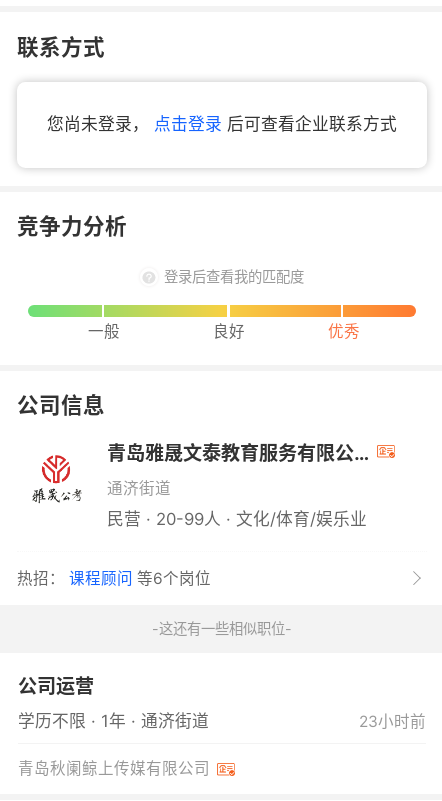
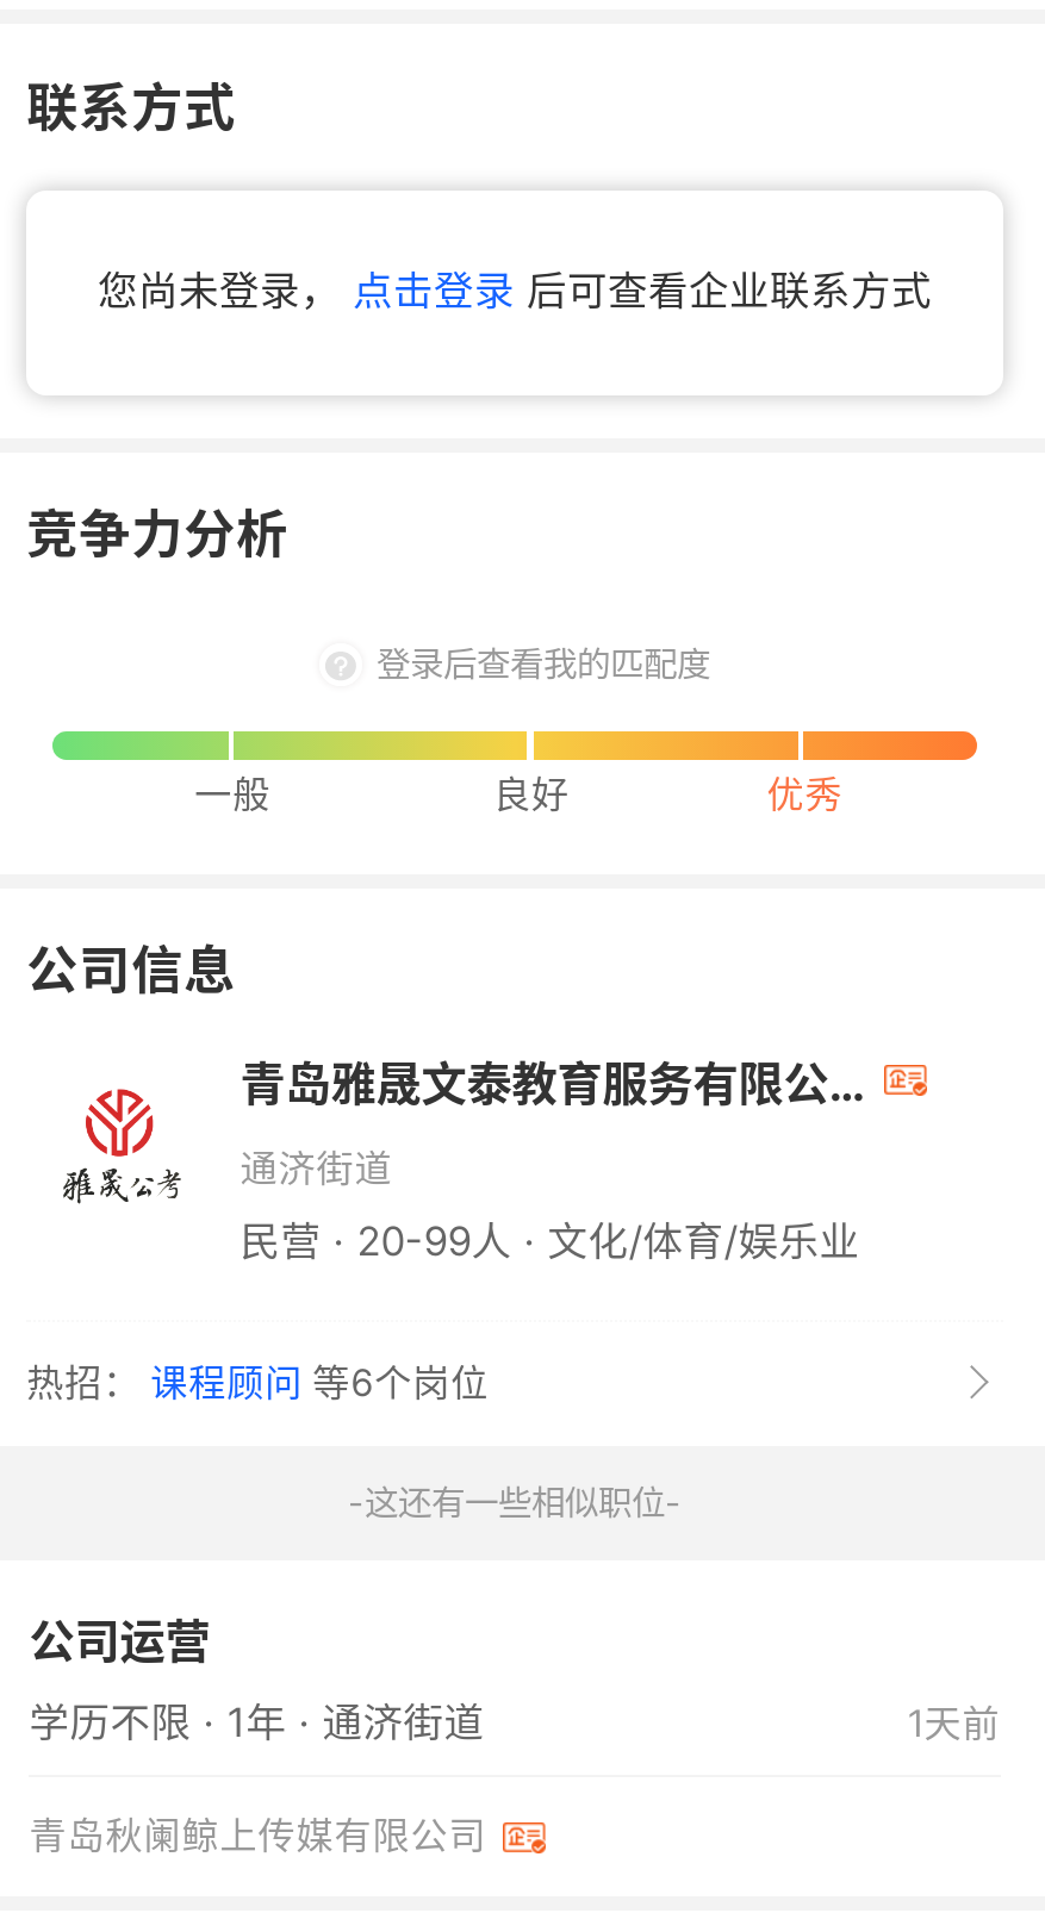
- 23小时前
+ 1天前
